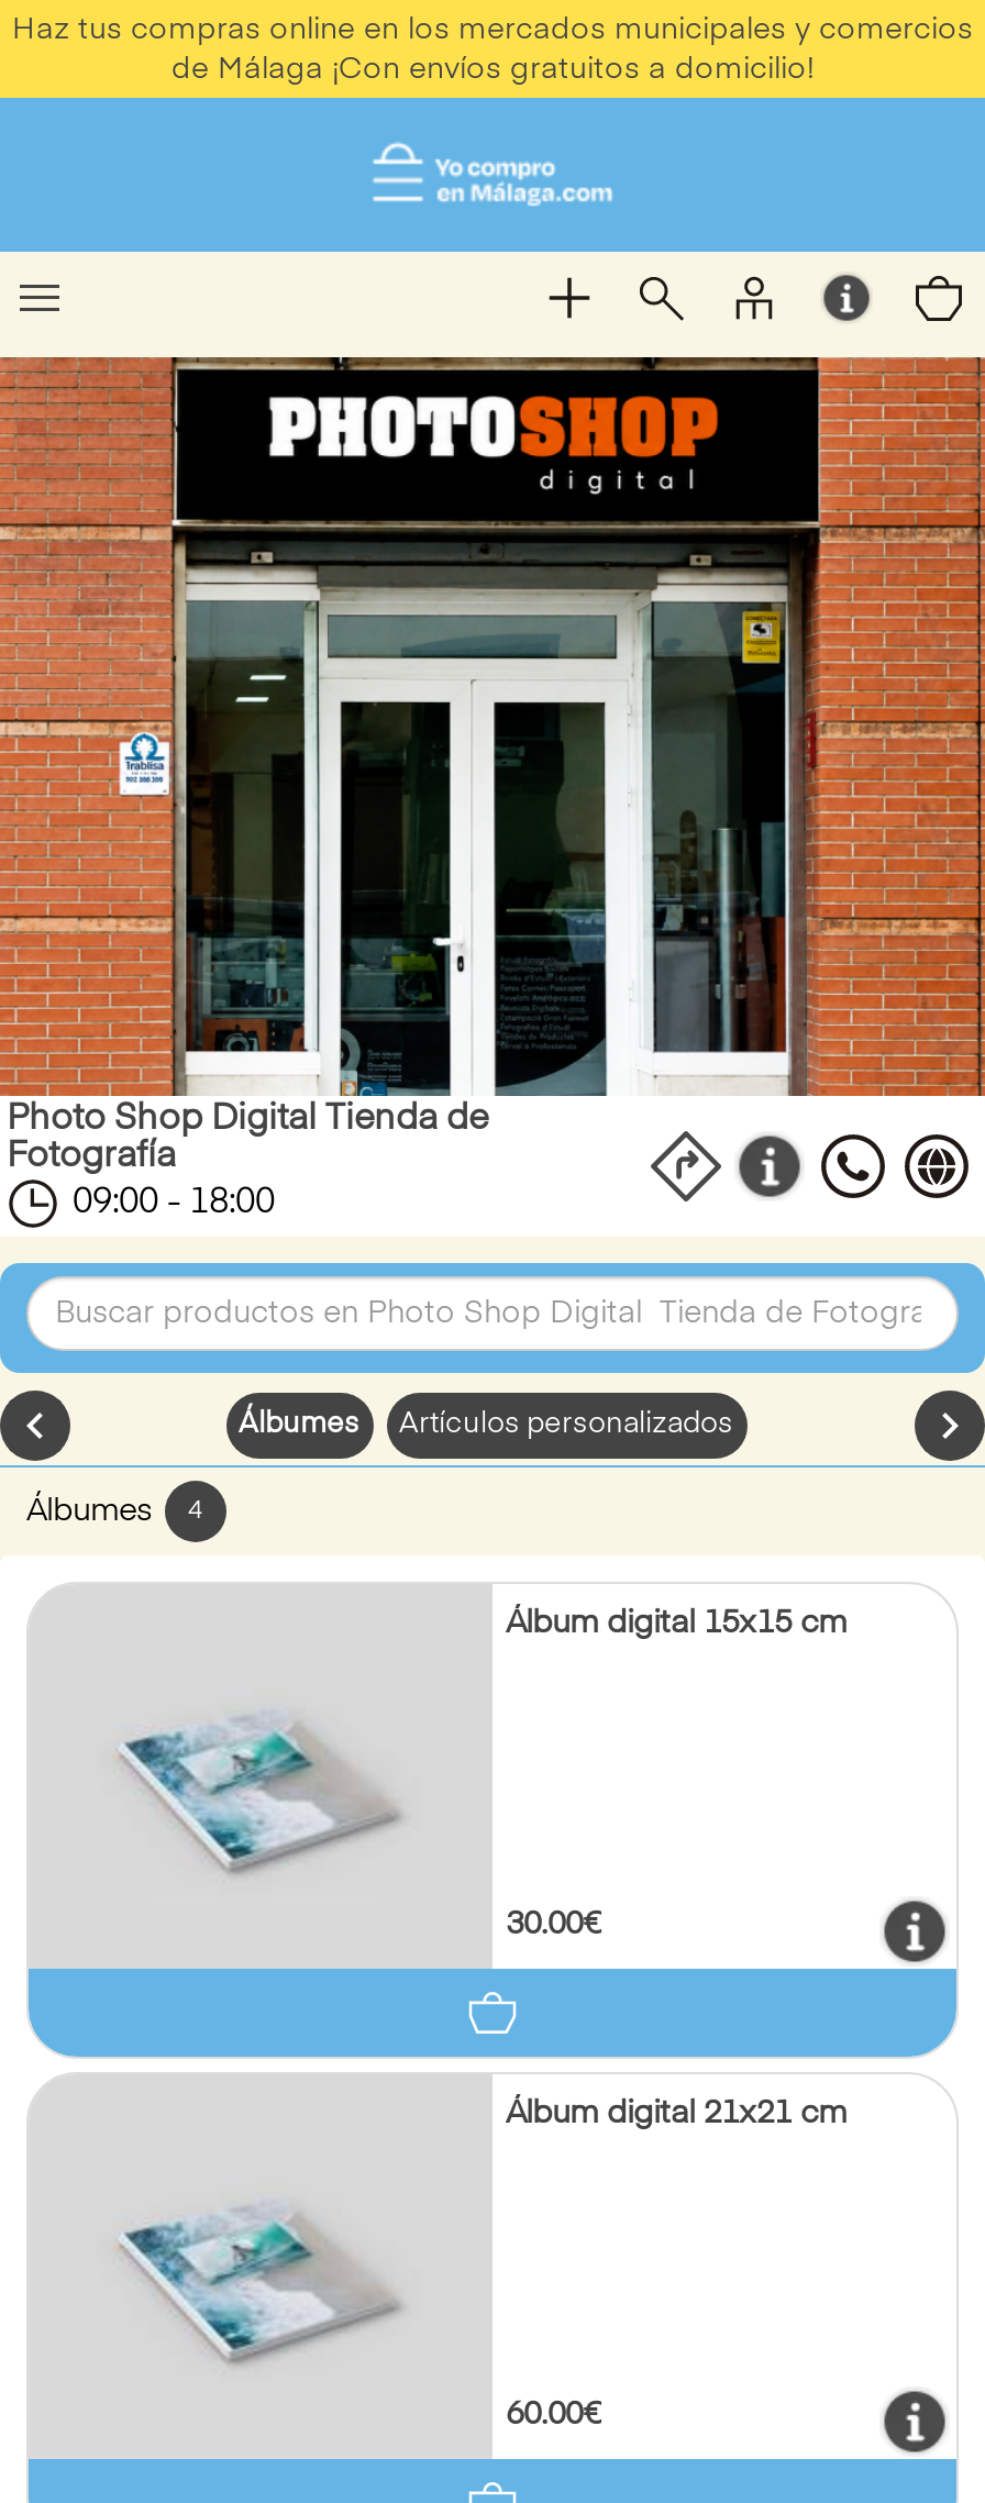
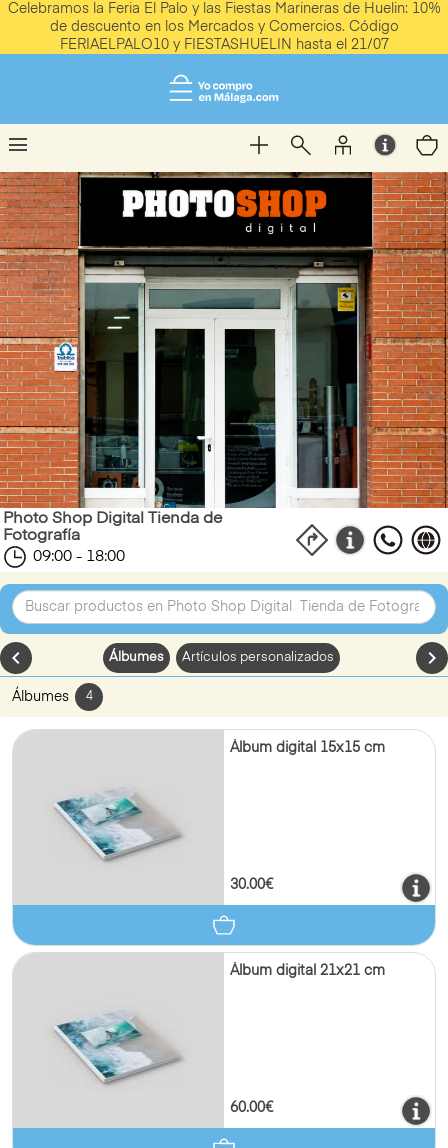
- Haz tus compras online en los mercados municipales y comercios
- de Málaga ¡Con envíos gratuitos a domicilio!
+ Celebramos la Feria El Palo y las Fiestas Marineras de Huelin: 10%
+ de descuento en los Mercados y Comercios. Código
+ FERIAELPALO10 y FIESTASHUELIN hasta el 21/07
